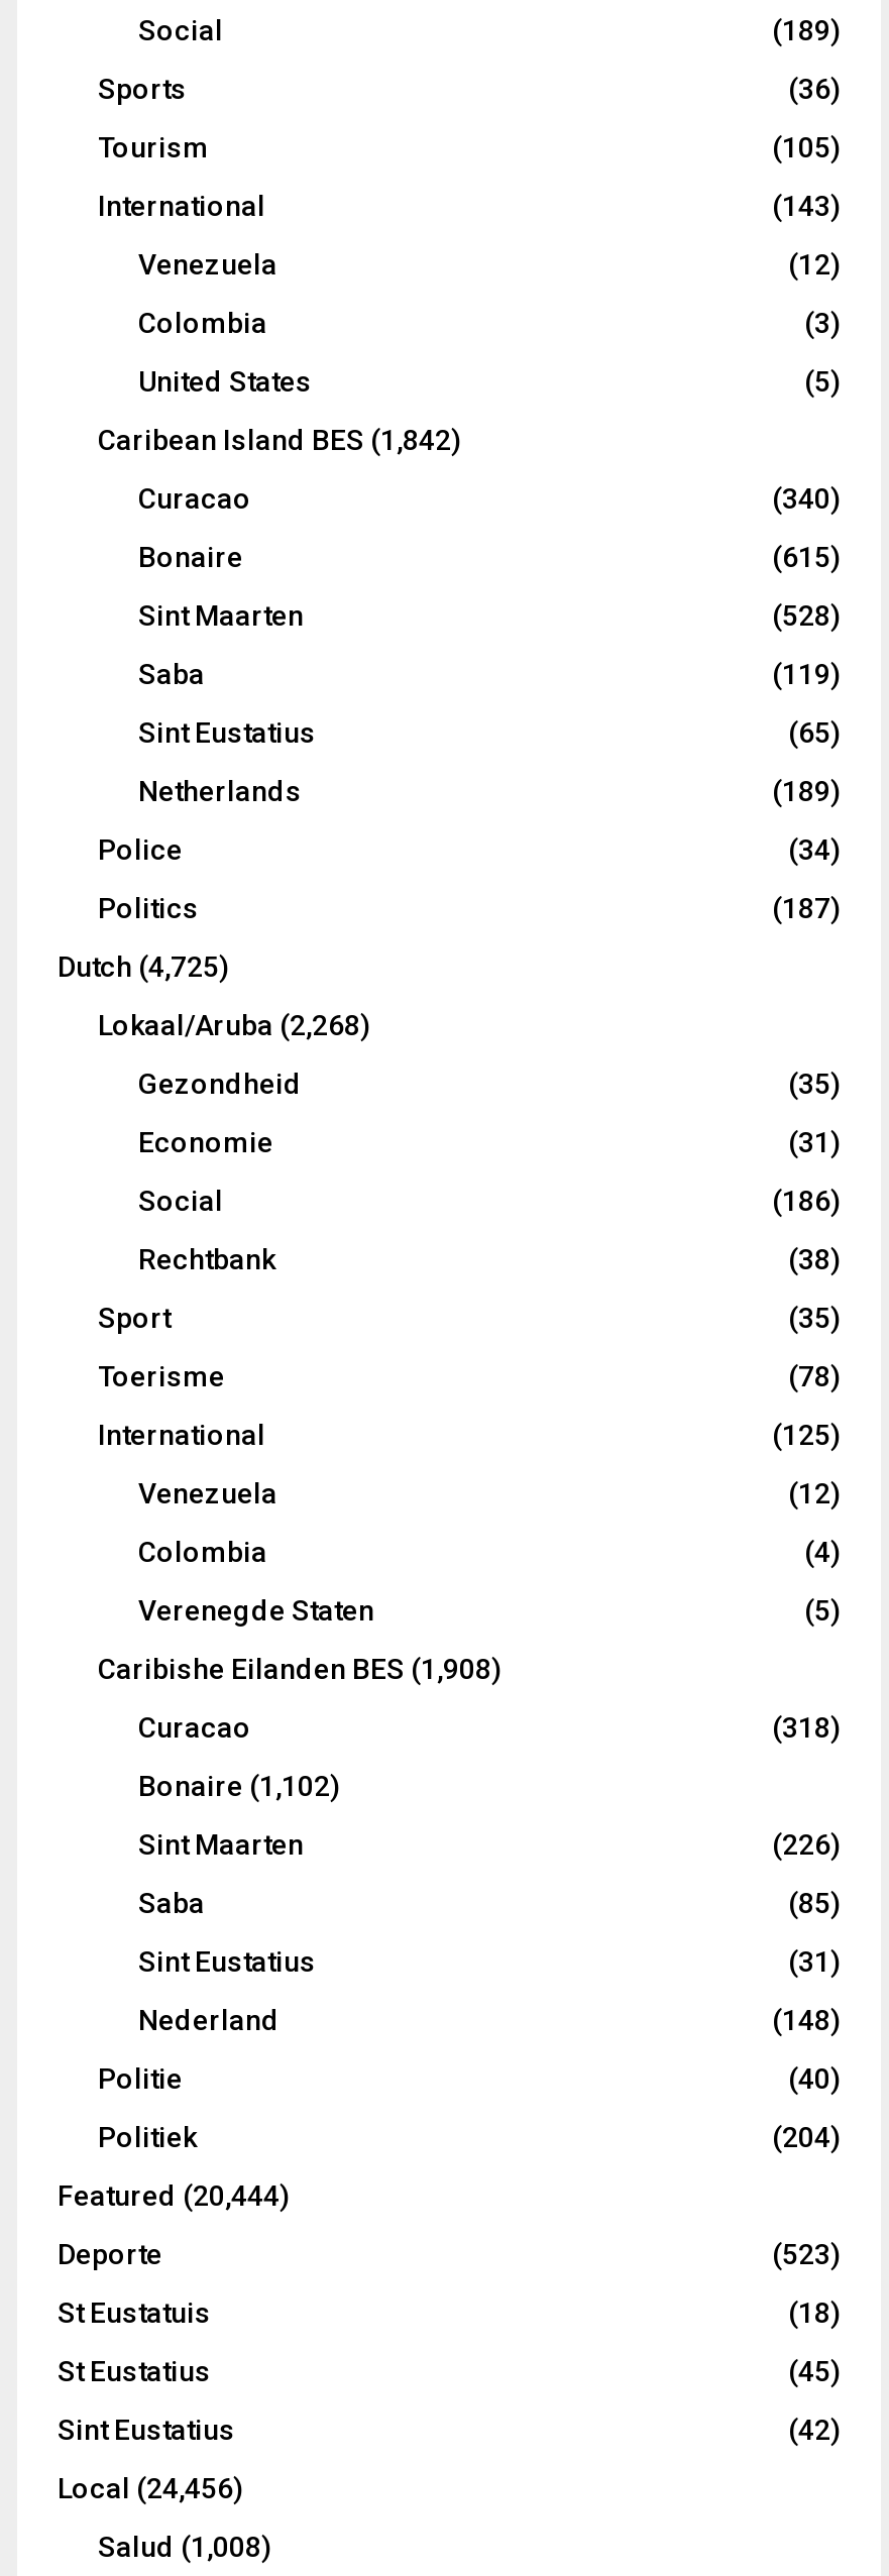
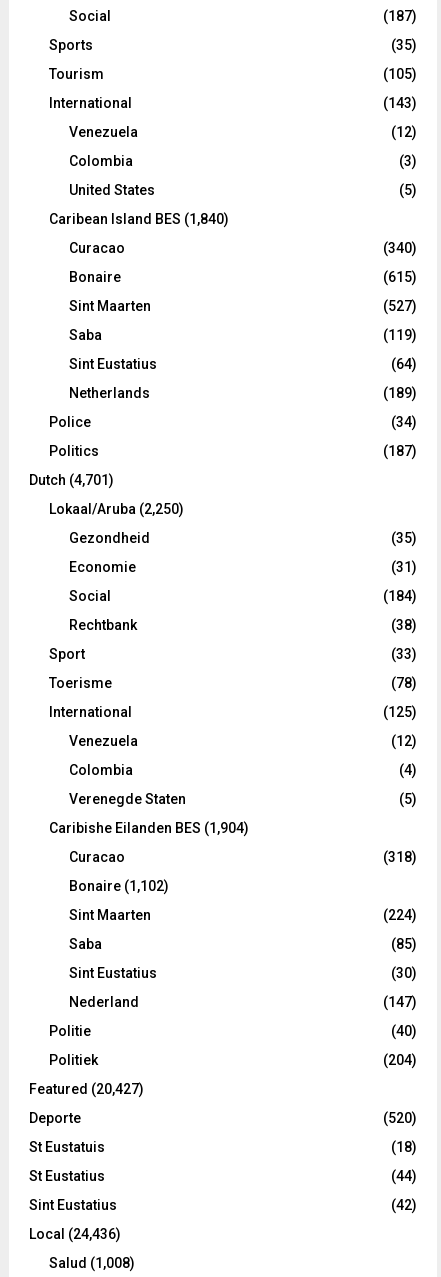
- (189)
+ (187)

- (36)
+ (35)

- Caribean Island BES (1,842)
+ Caribean Island BES (1,840)

- (528)
+ (527)

- (65)
+ (64)

- Dutch (4,725)
+ Dutch (4,701)

- Lokaal/Aruba (2,268)
+ Lokaal/Aruba (2,250)

- (186)
+ (184)

- (35)
+ (33)

- Caribishe Eilanden BES (1,908)
+ Caribishe Eilanden BES (1,904)

- (226)
+ (224)

- (31)
+ (30)

- (148)
+ (147)

- Featured (20,444)
+ Featured (20,427)

- (523)
+ (520)

- (45)
+ (44)

- Local (24,456)
+ Local (24,436)
